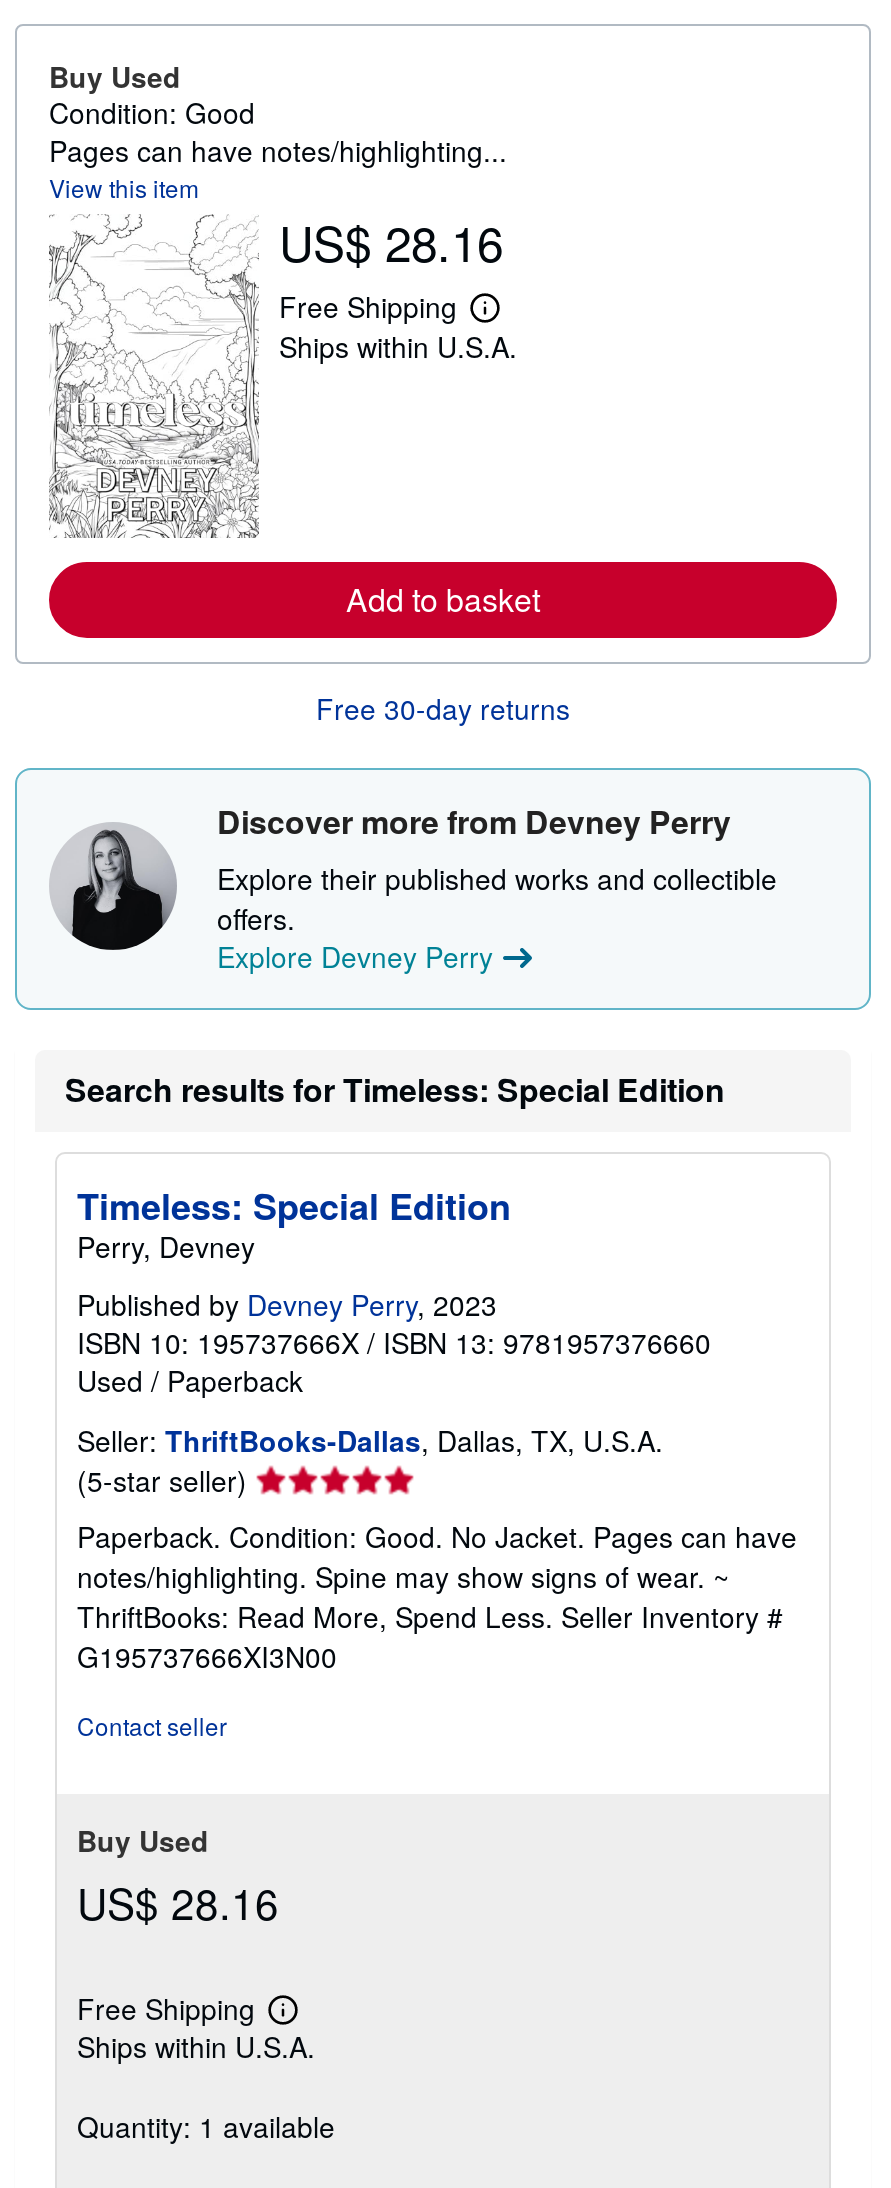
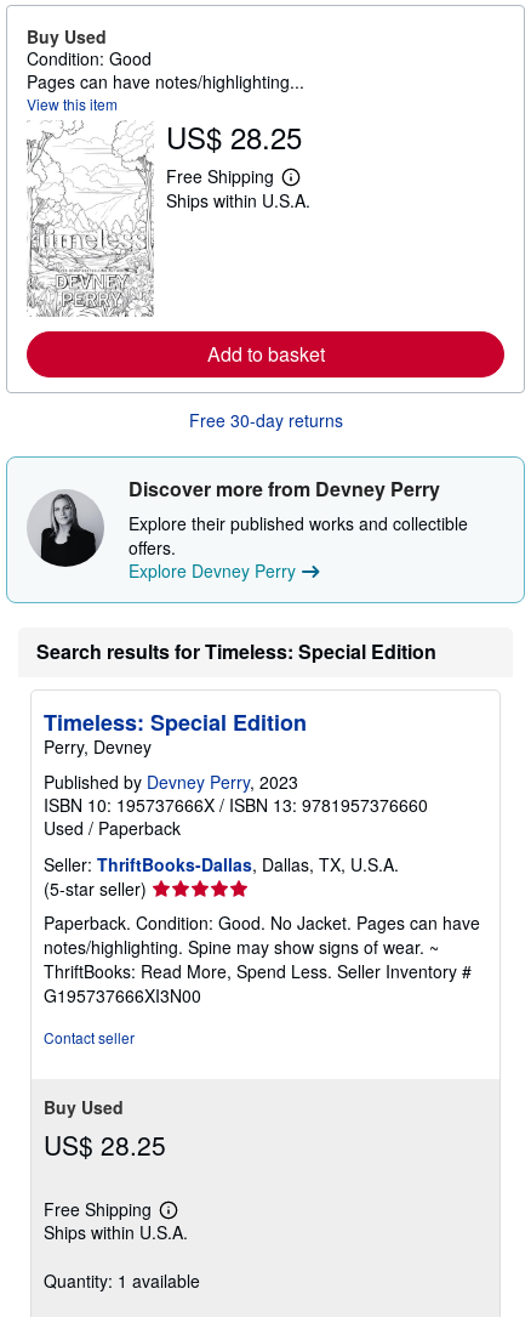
- US$ 28.16
+ US$ 28.25

- US$ 28.16
+ US$ 28.25
